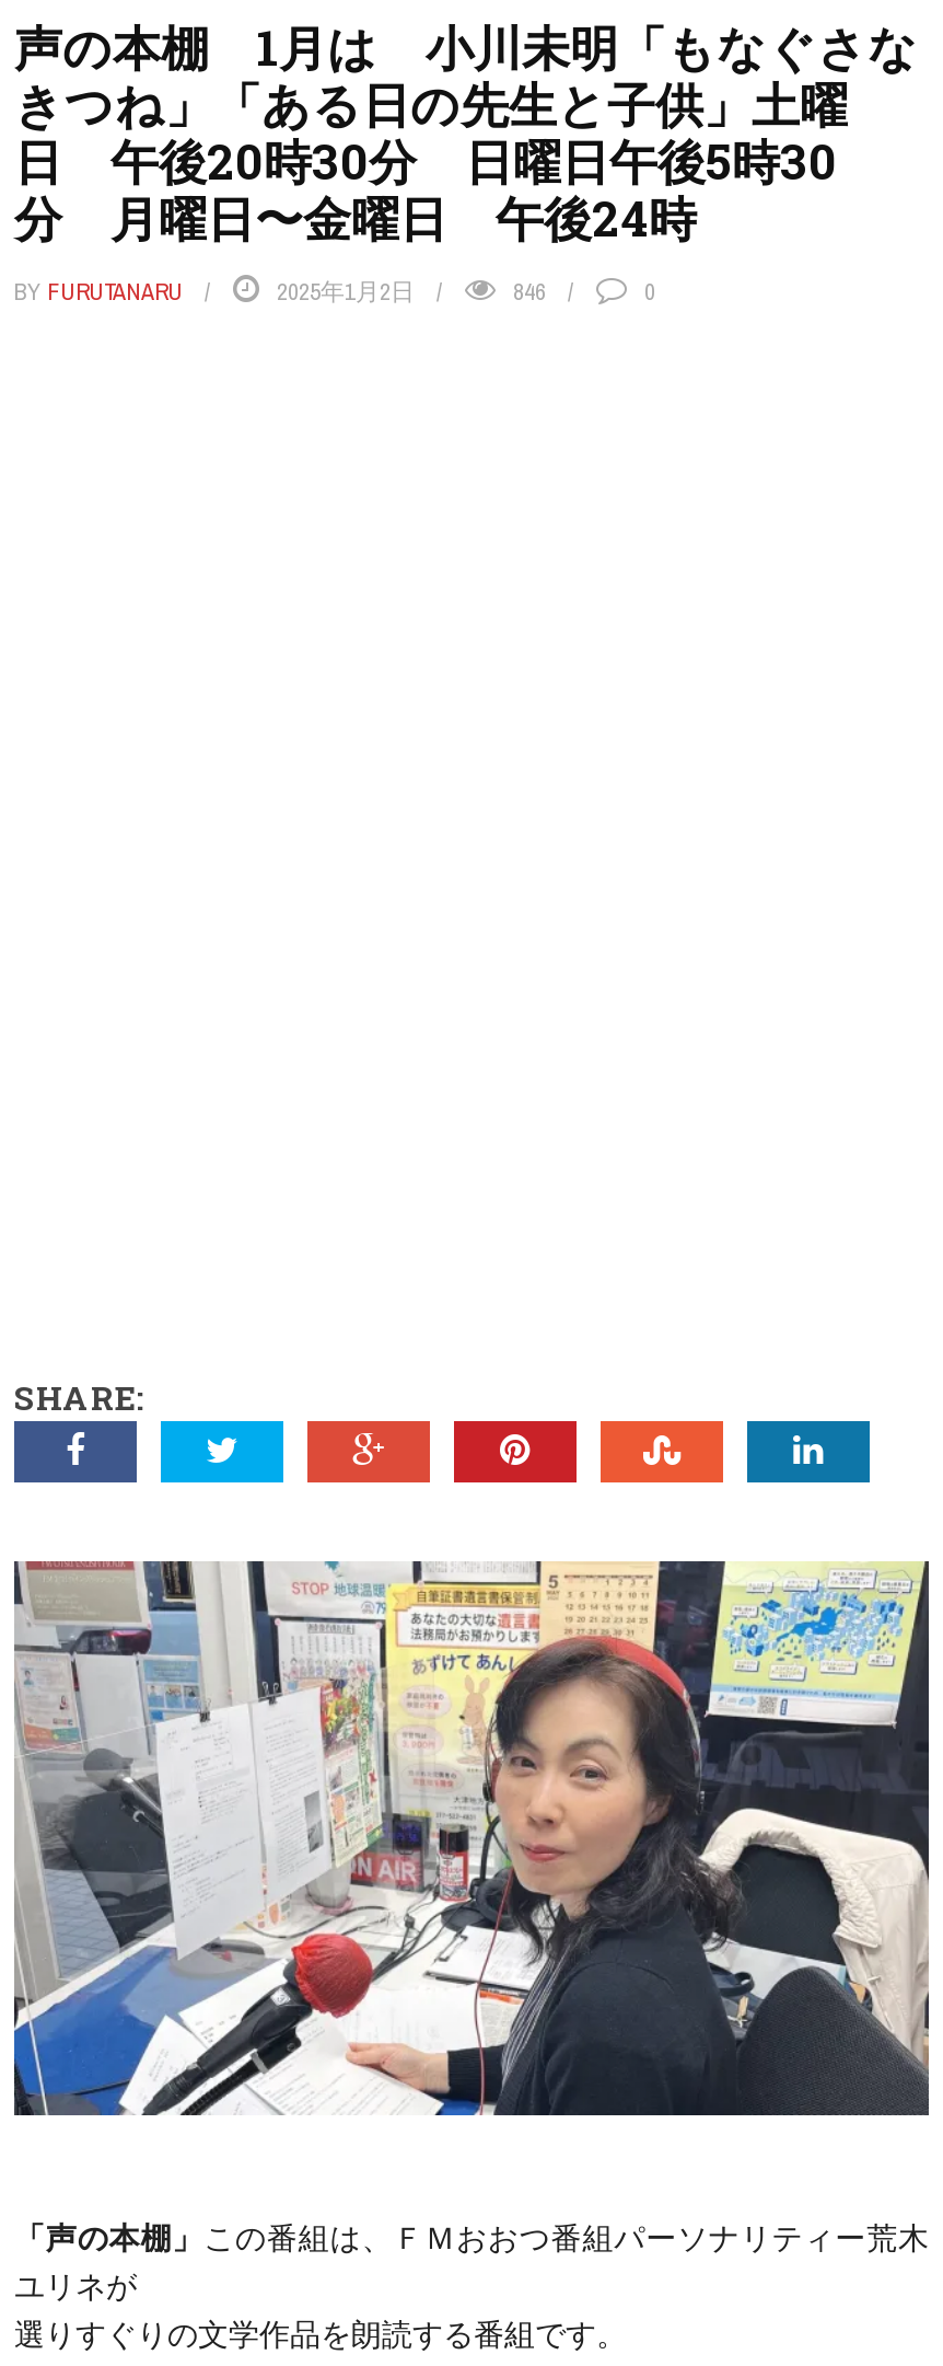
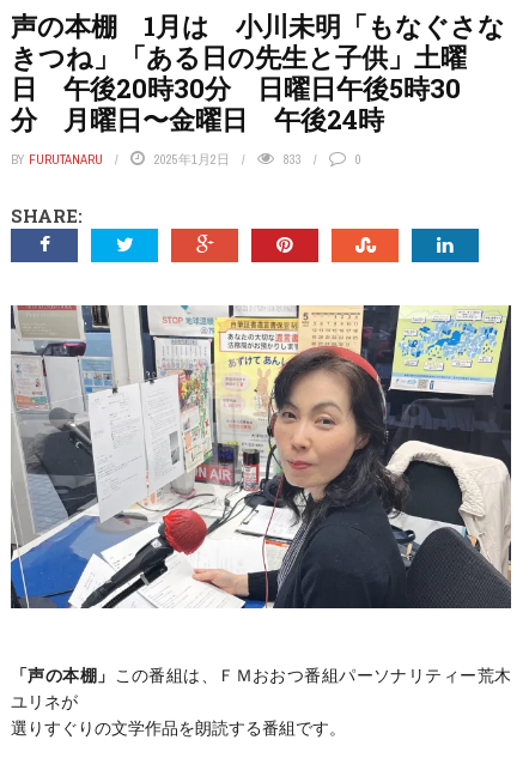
- 846
+ 833
